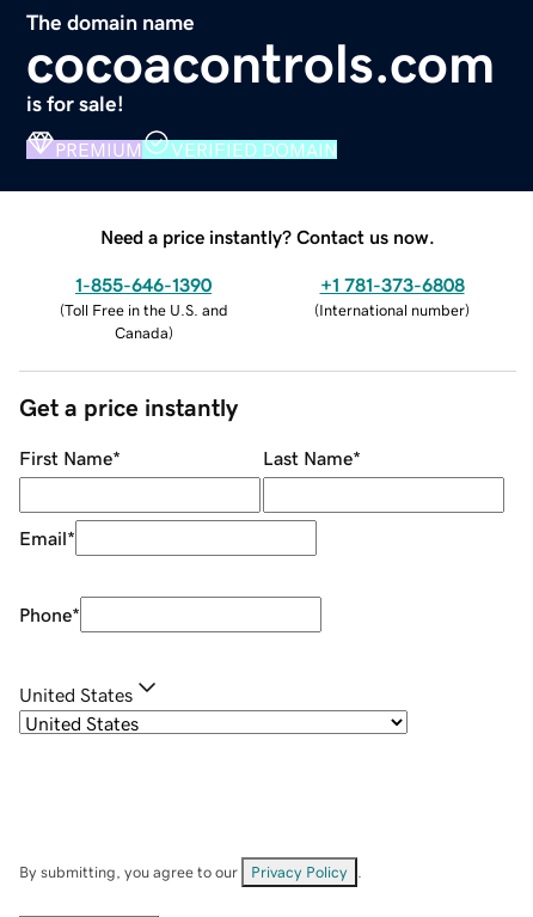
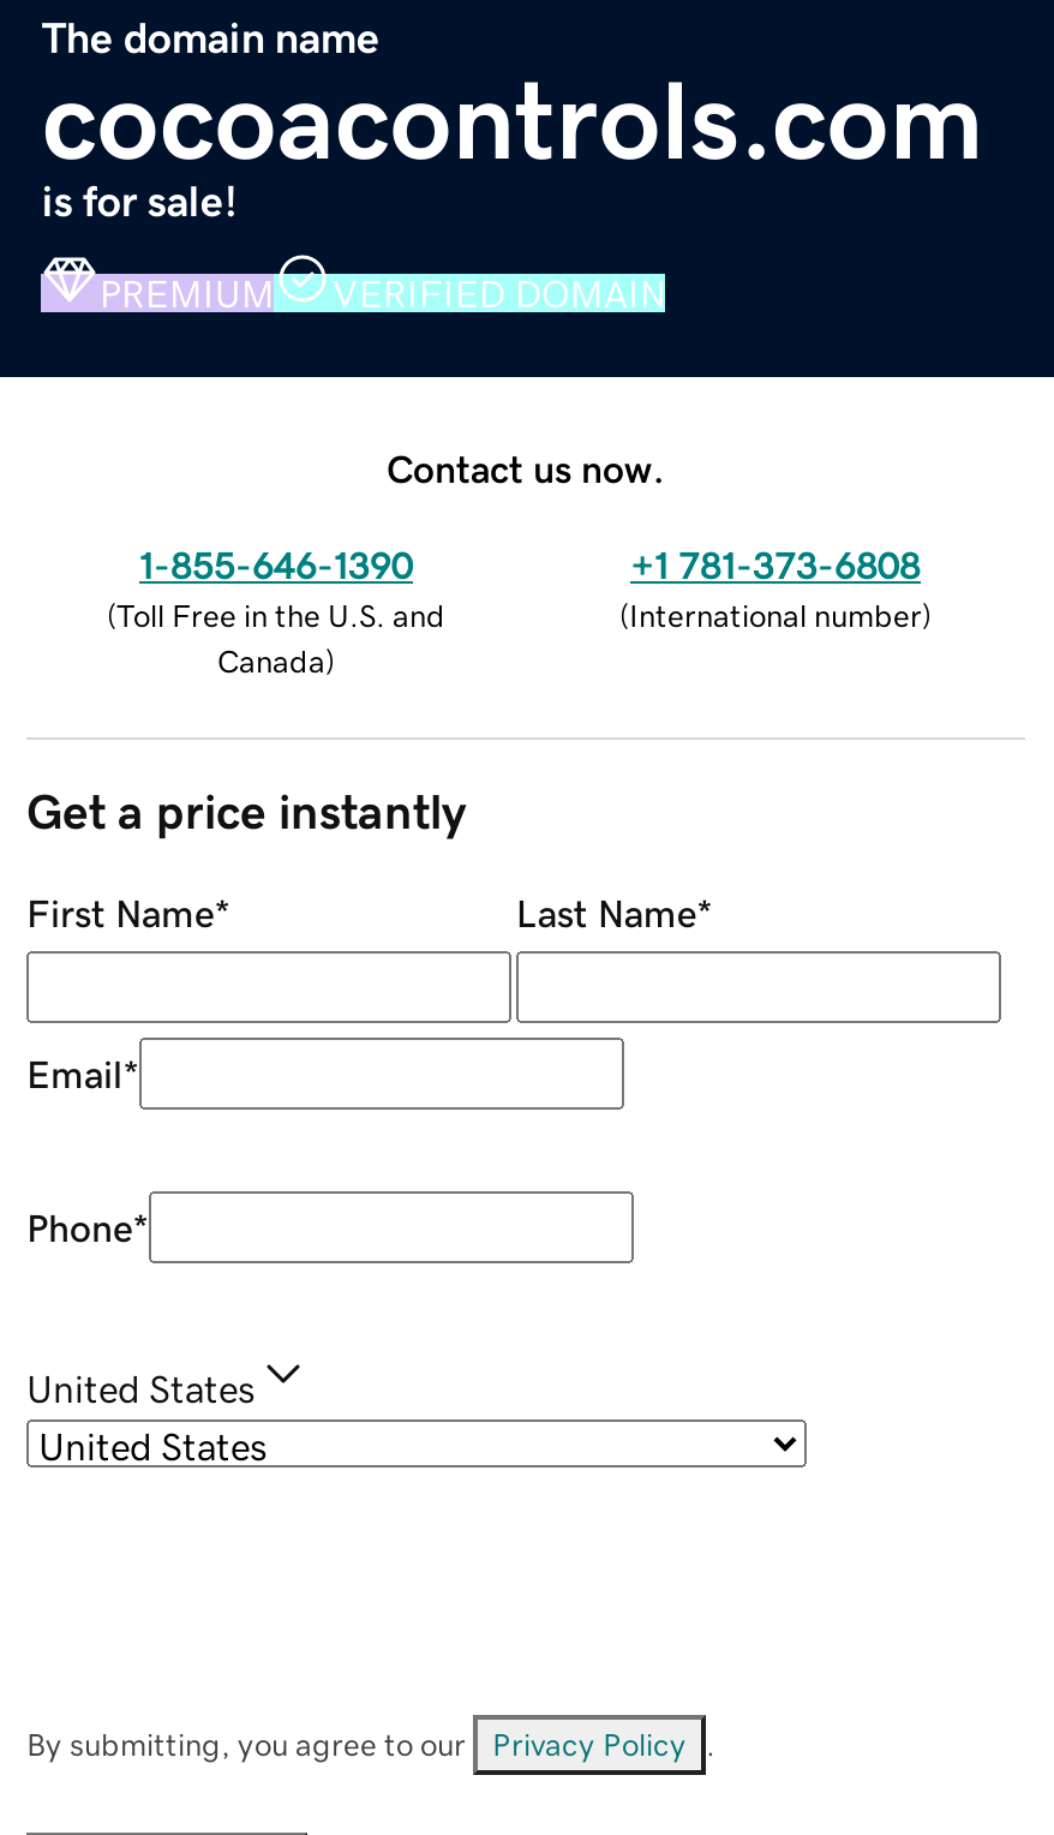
- Need a price instantly? Contact us now.
+ Contact us now.
